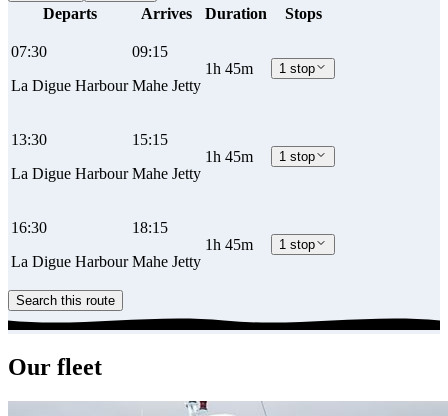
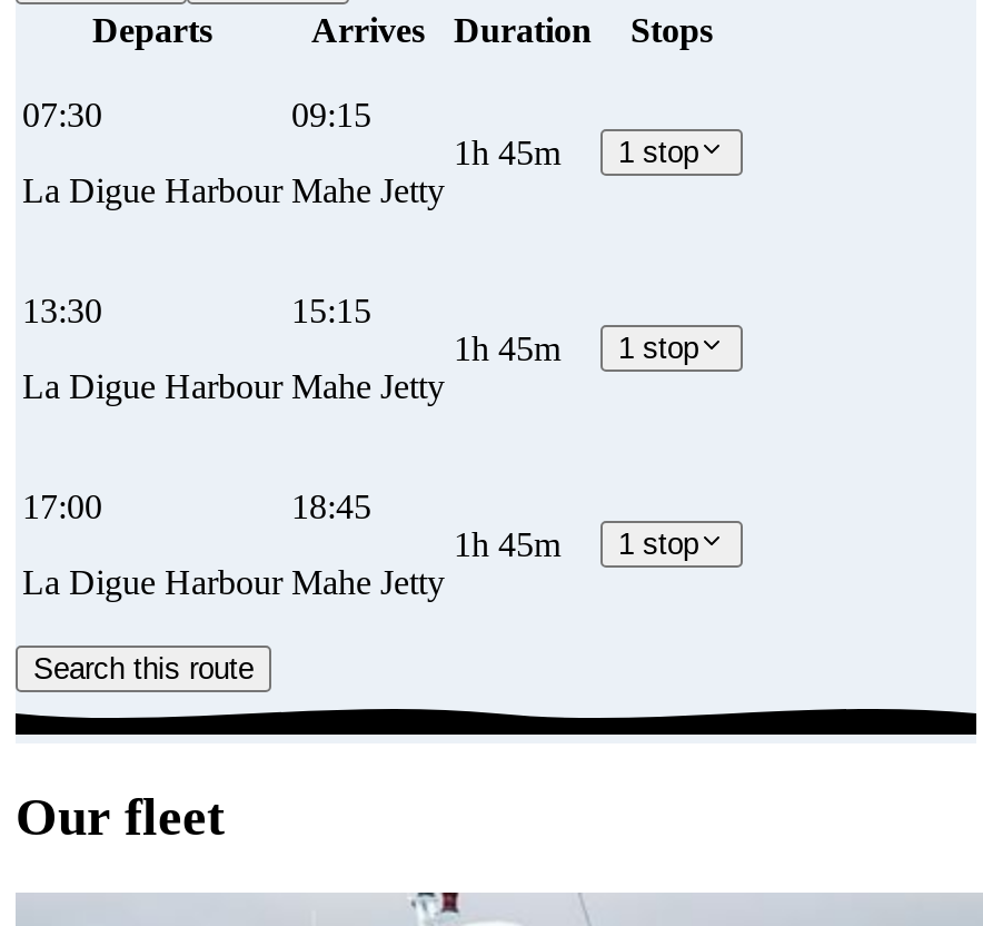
- 16:30
+ 17:00

- 18:15
+ 18:45
